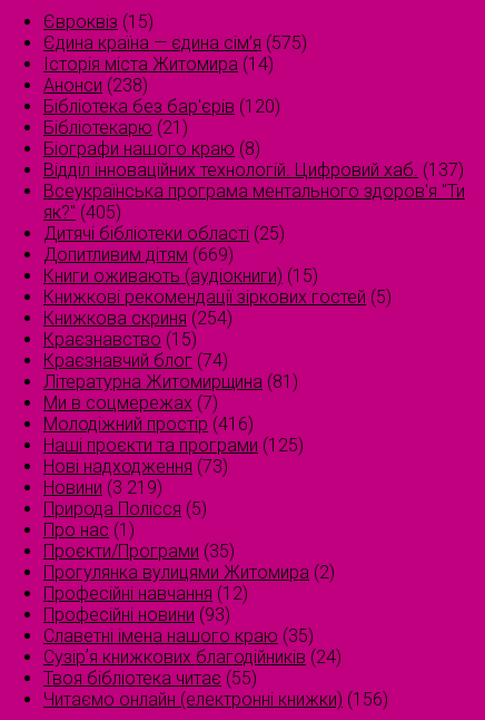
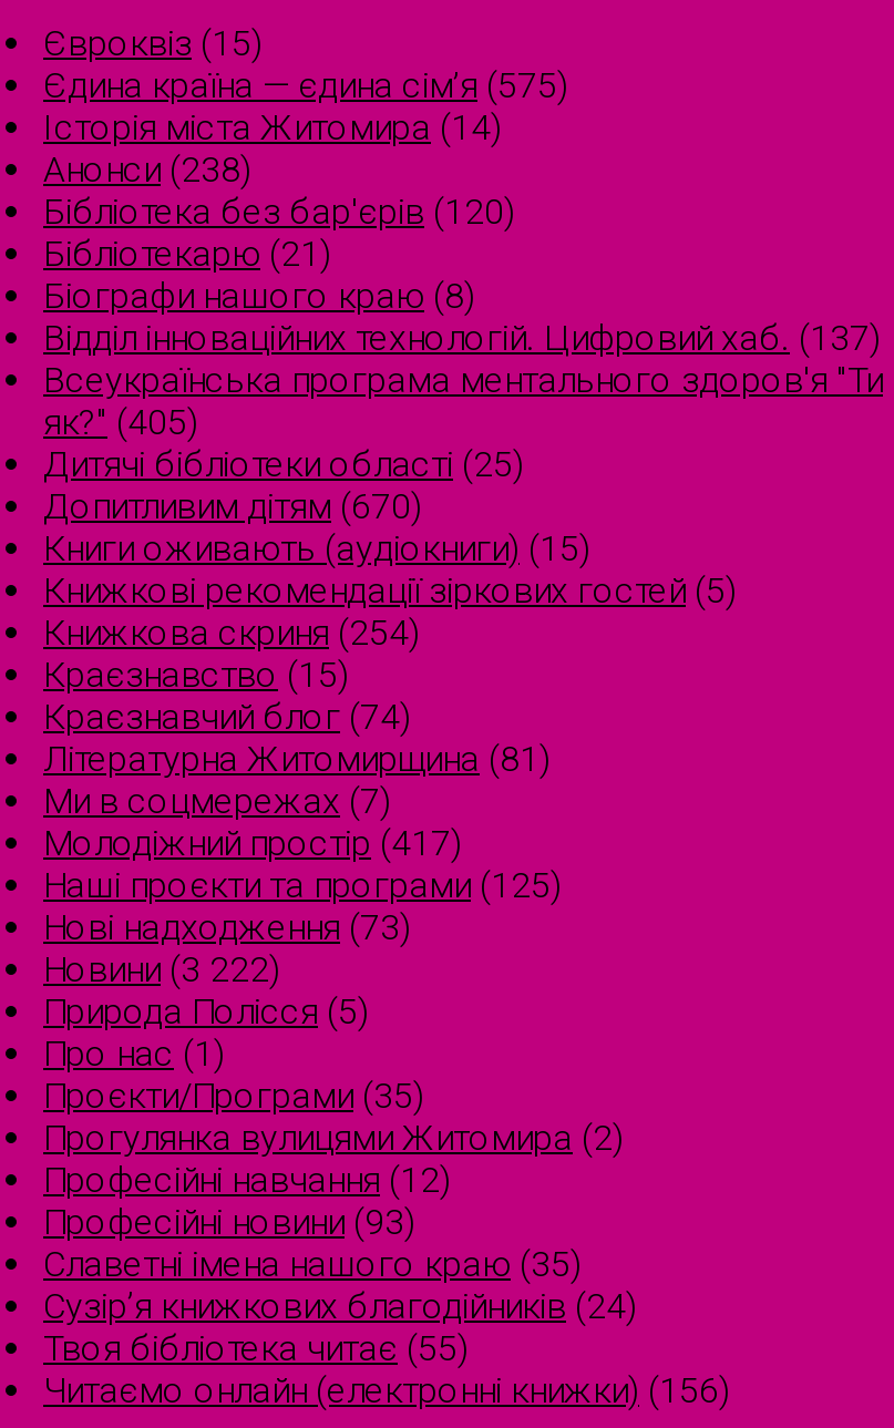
- Допитливим дітям (669)
+ Допитливим дітям (670)

- Молодіжний простір (416)
+ Молодіжний простір (417)

- Новини (3 219)
+ Новини (3 222)
